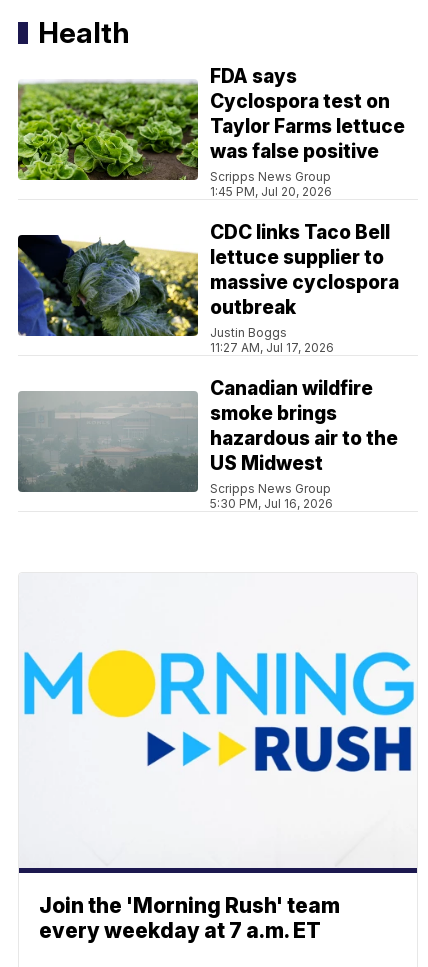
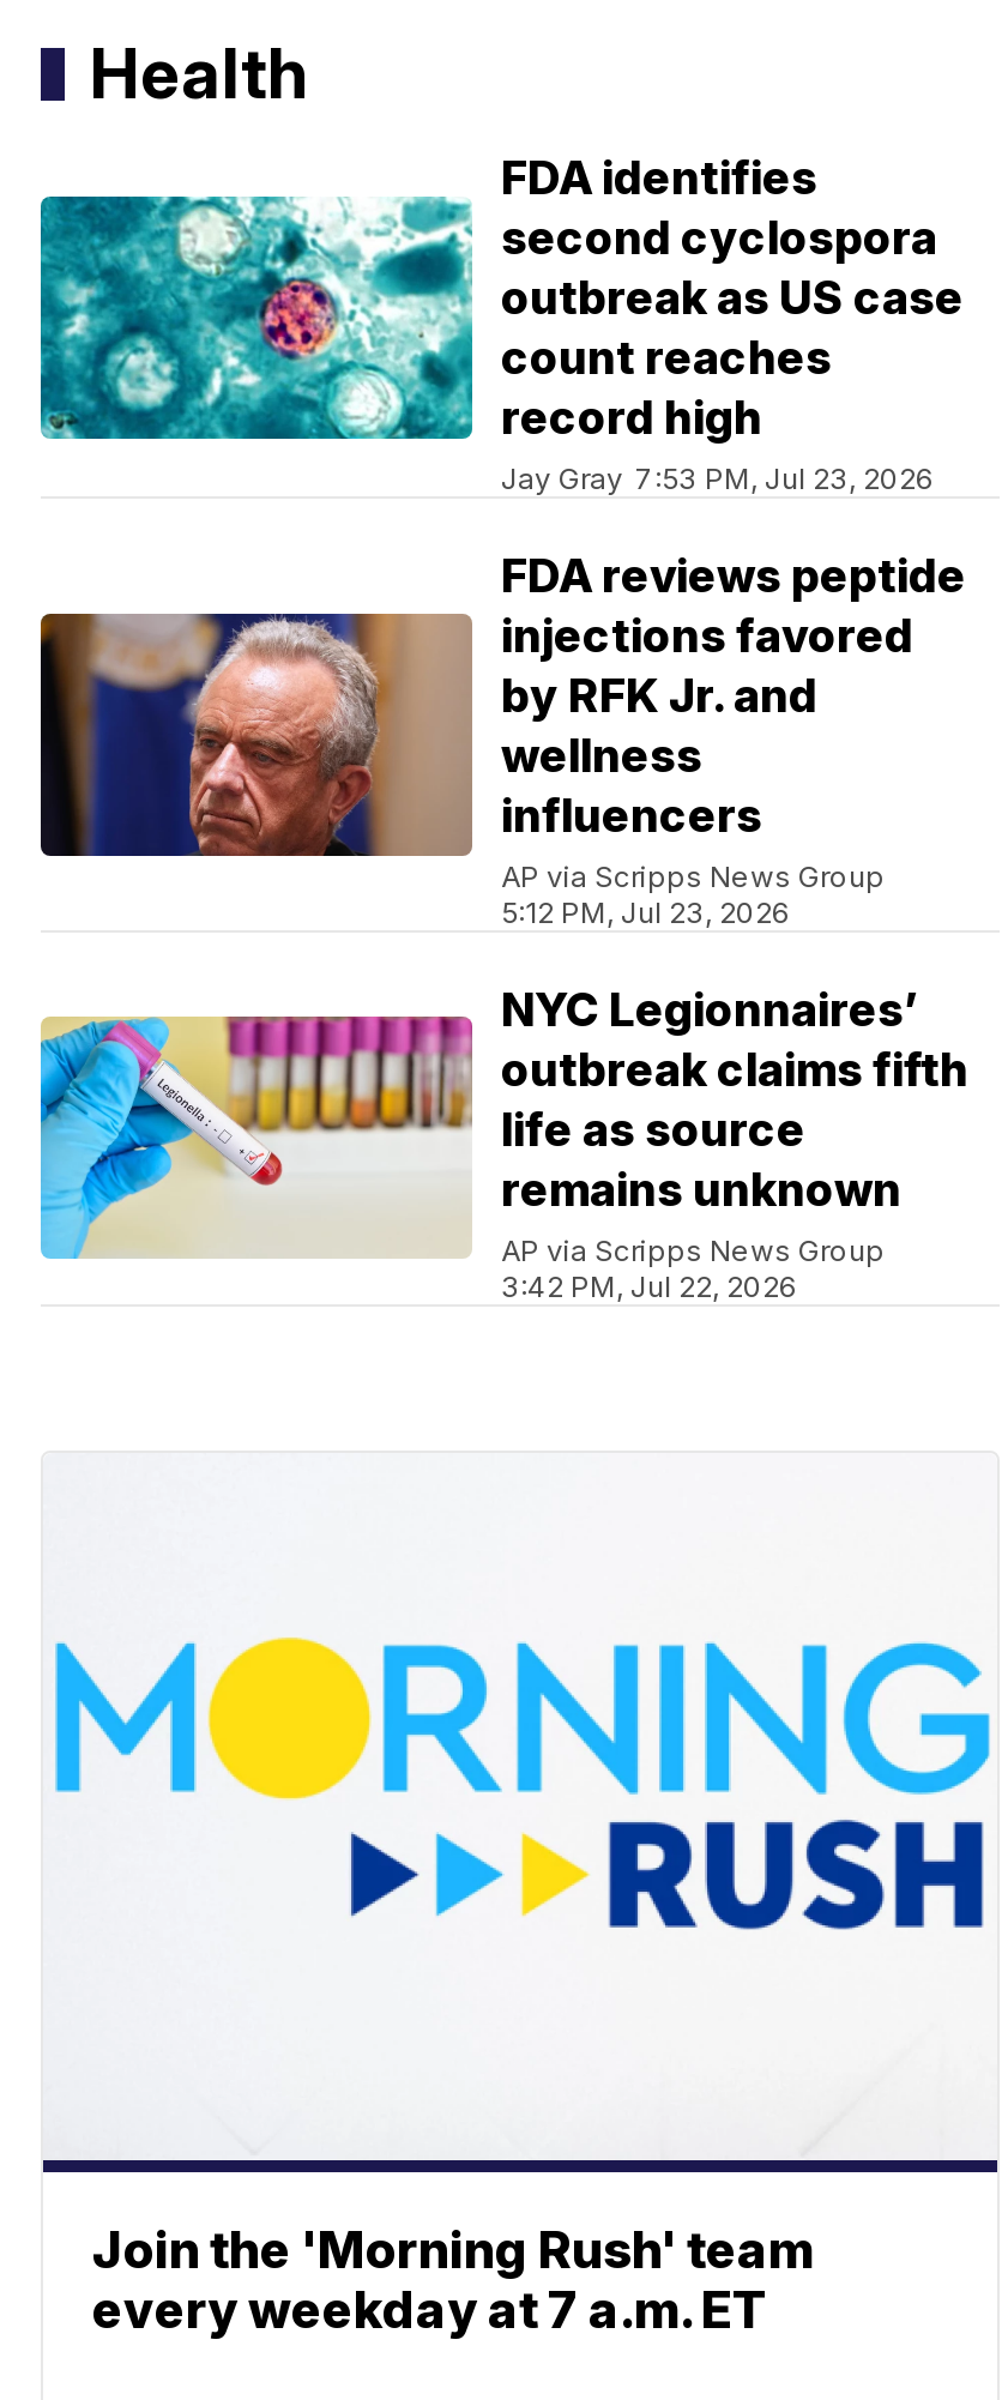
- [image]
- FDA says
- Cyclospora test on
- Taylor Farms lettuce
- was false positive
- Scripps News Group
- 1:45 PM, Jul 20, 2026
+ [image]
+ FDA identifies
+ second cyclospora
+ outbreak as US case
+ count reaches
+ record high
+ Jay Gray 7:53 PM, Jul 23, 2026

- [image]
- CDC links Taco Bell
- lettuce supplier to
- massive cyclospora
- outbreak
- Justin Boggs
- 11:27 AM, Jul 17, 2026
+ [image]
+ FDA reviews peptide
+ injections favored
+ by RFK Jr. and
+ wellness
+ influencers
+ AP via Scripps News Group
+ 5:12 PM, Jul 23, 2026

- [image]
- Canadian wildfire
- smoke brings
- hazardous air to the
- US Midwest
- Scripps News Group
- 5:30 PM, Jul 16, 2026
+ [image]
+ NYC Legionnaires’
+ outbreak claims fifth
+ life as source
+ remains unknown
+ AP via Scripps News Group
+ 3:42 PM, Jul 22, 2026
